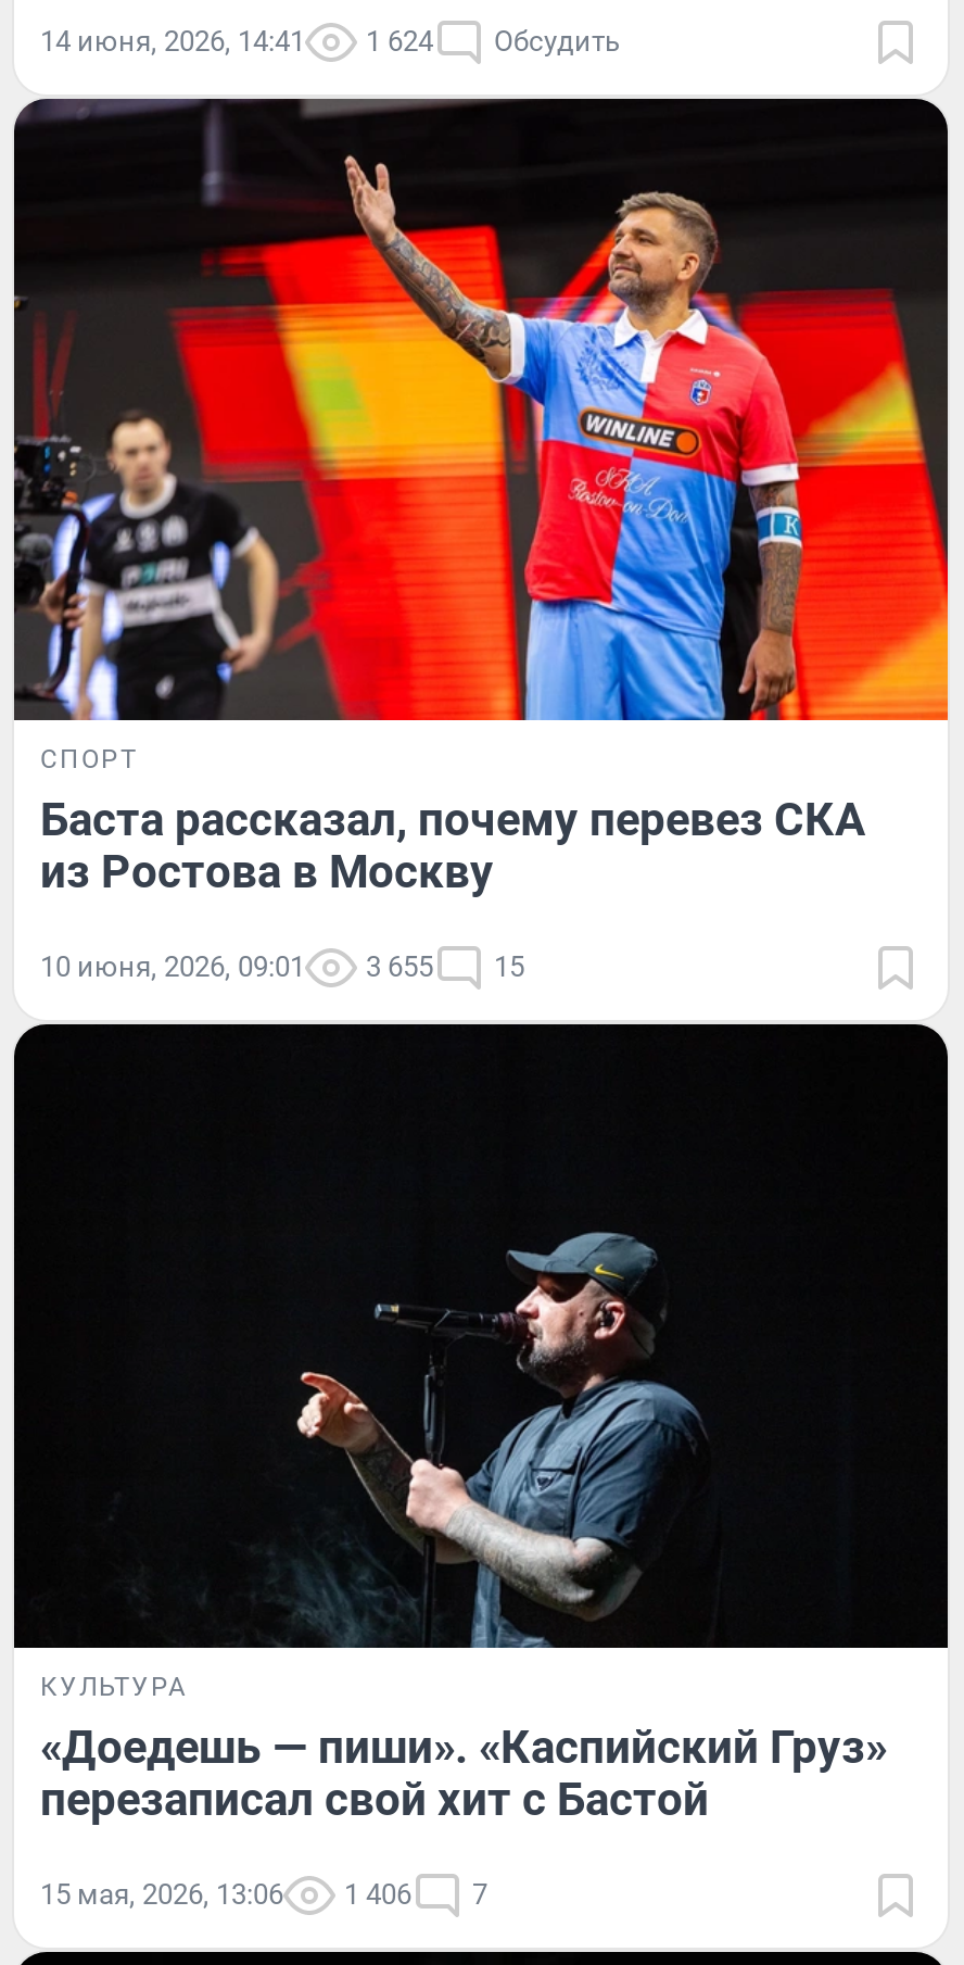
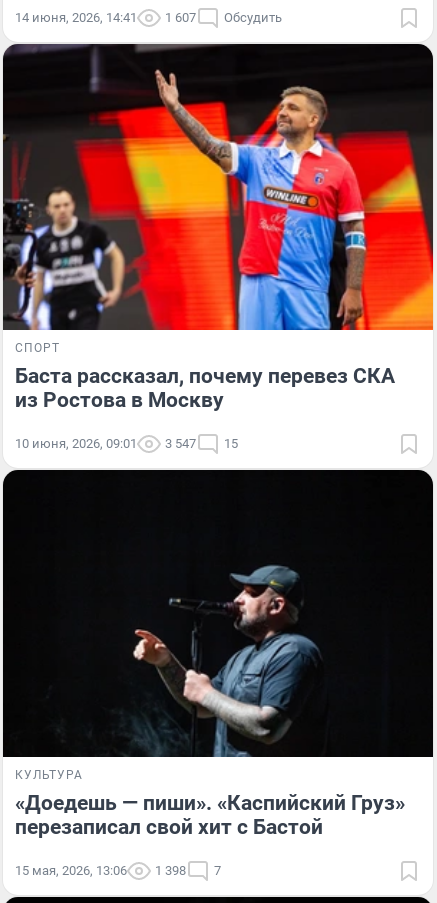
- 14 июня, 2026, 14:41 1 624 Обсудить
+ 14 июня, 2026, 14:41 1 607 Обсудить

- 10 июня, 2026, 09:01 3 655 15
+ 10 июня, 2026, 09:01 3 547 15

- 15 мая, 2026, 13:06 1 406 7
+ 15 мая, 2026, 13:06 1 398 7
